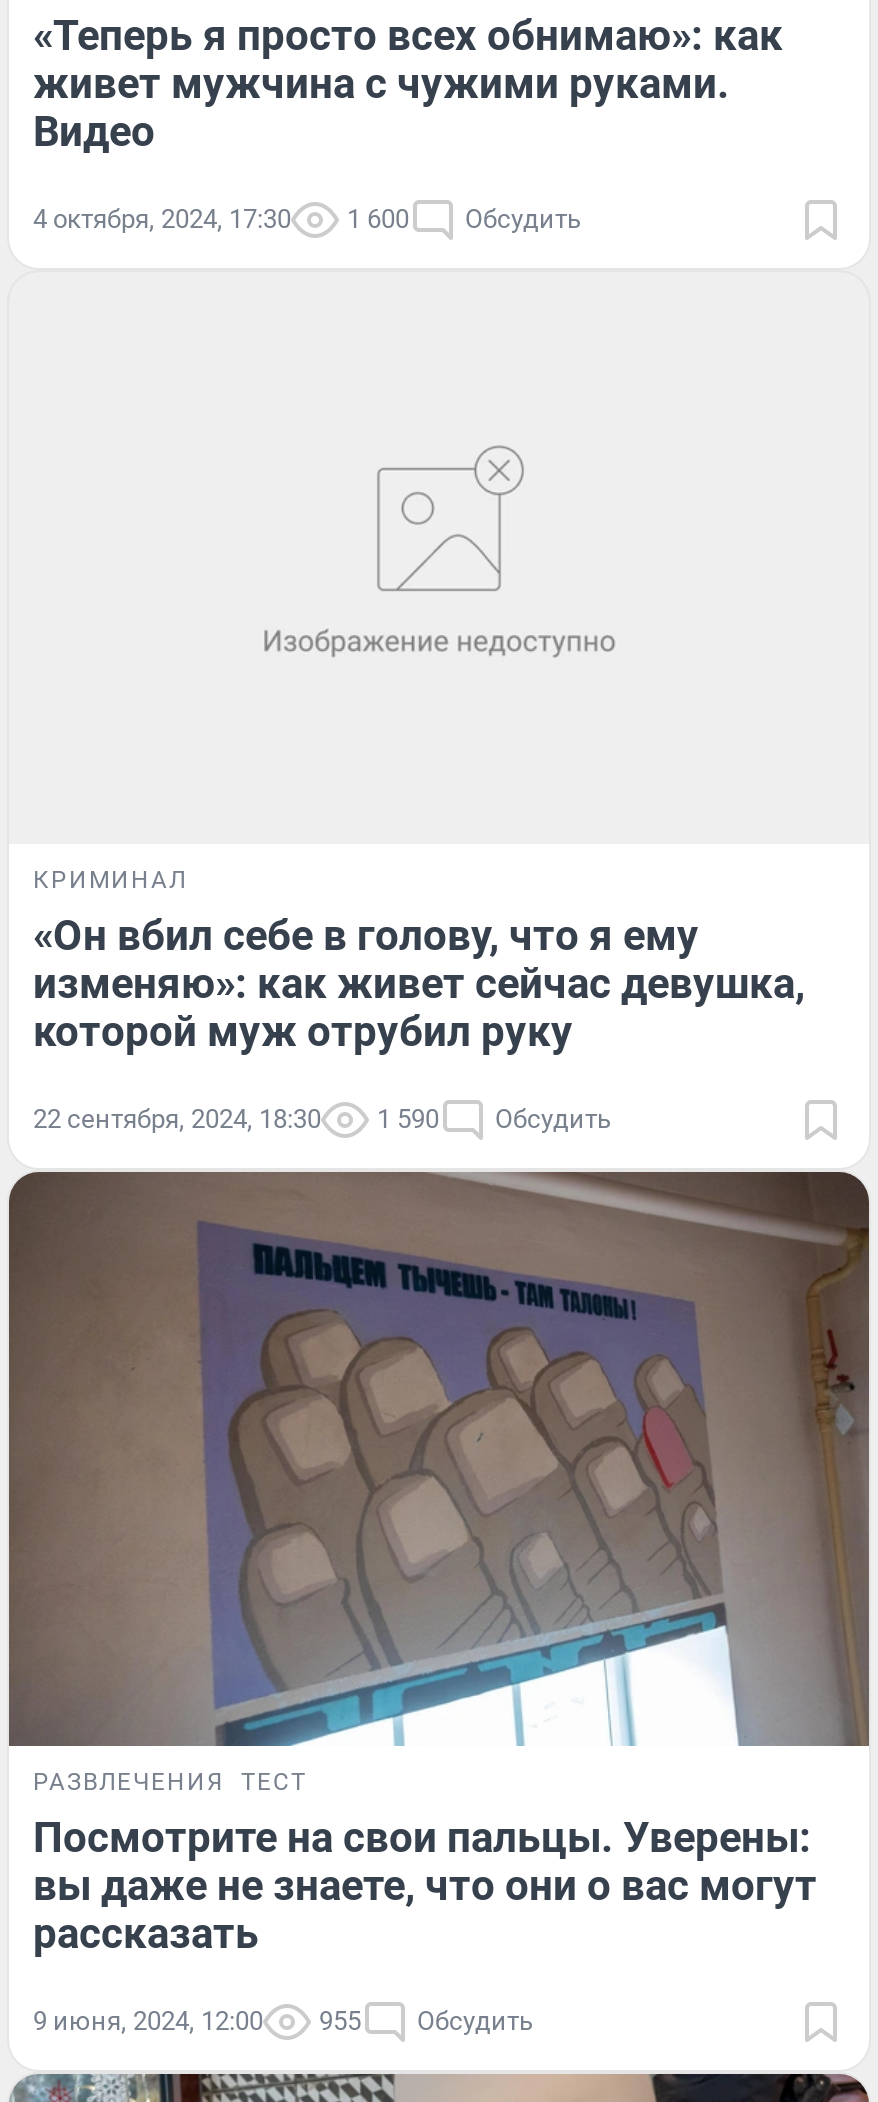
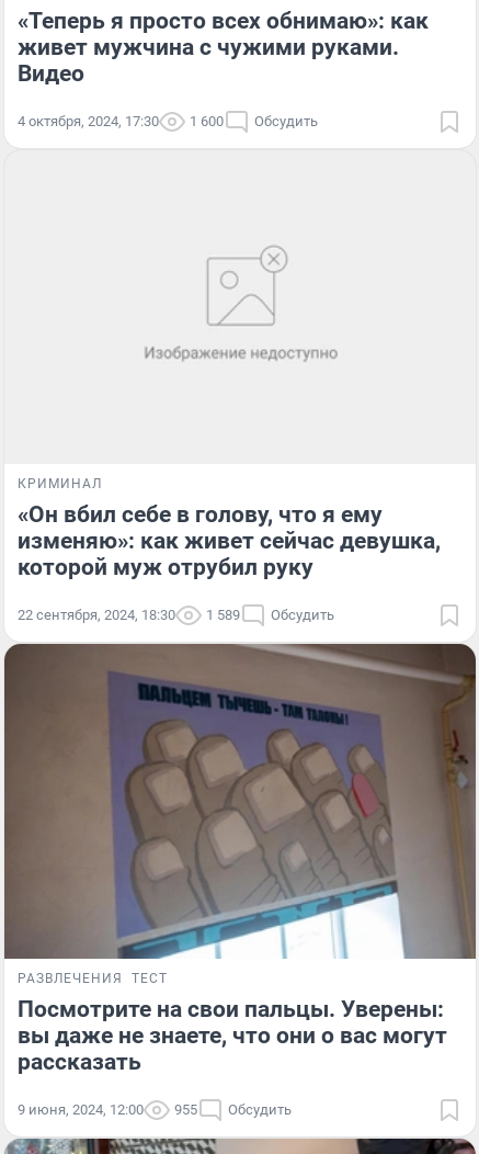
- 22 сентября, 2024, 18:30 1 590 Обсудить
+ 22 сентября, 2024, 18:30 1 589 Обсудить
